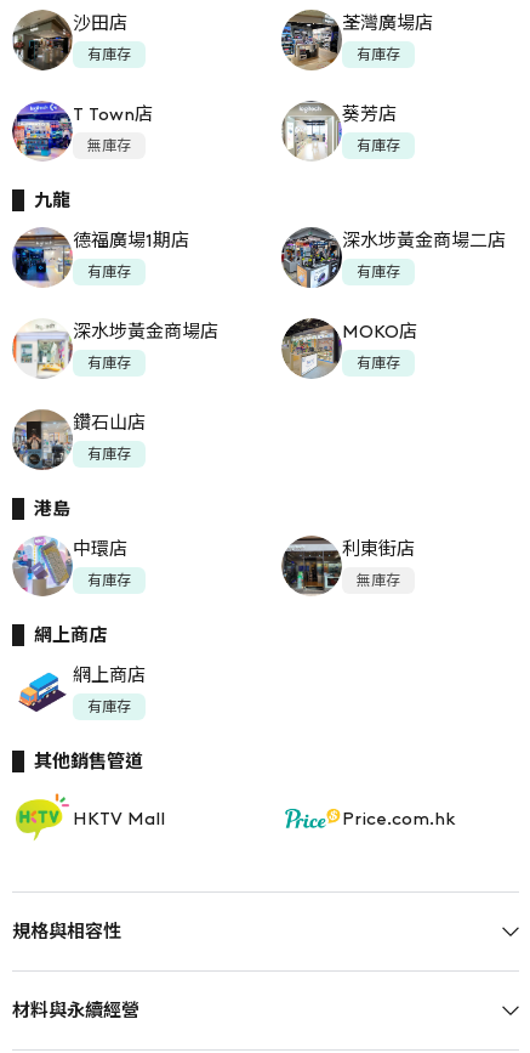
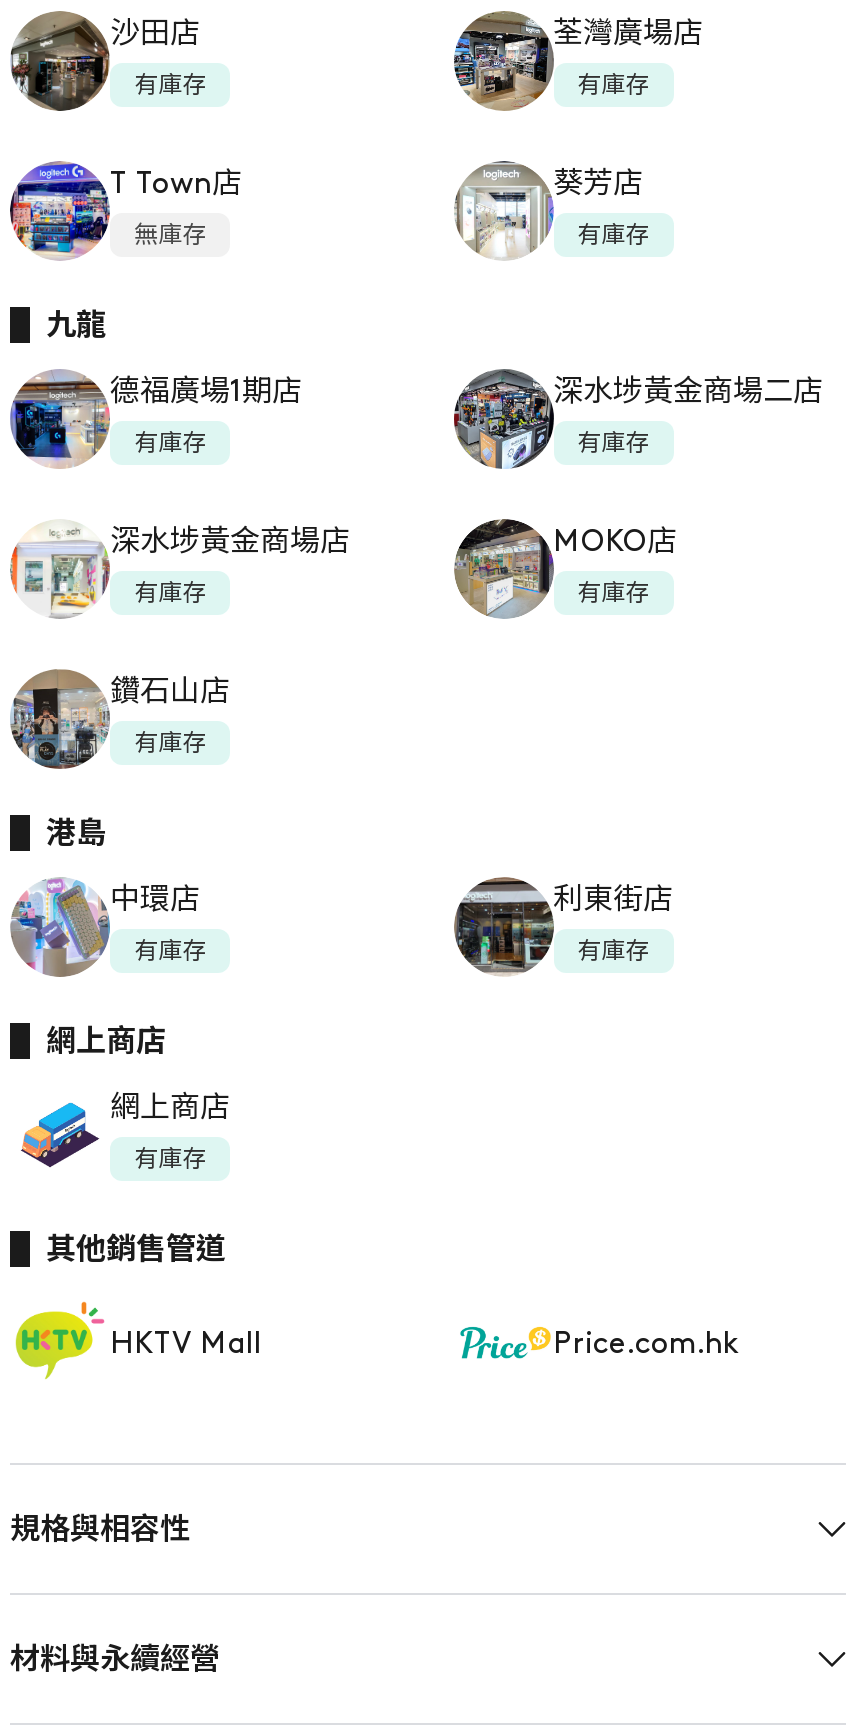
- 無庫存
+ 有庫存
